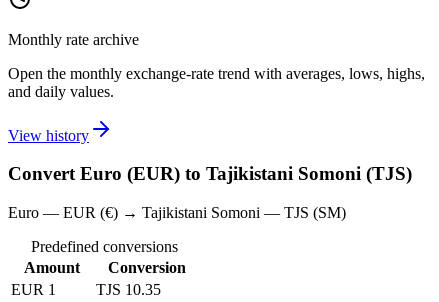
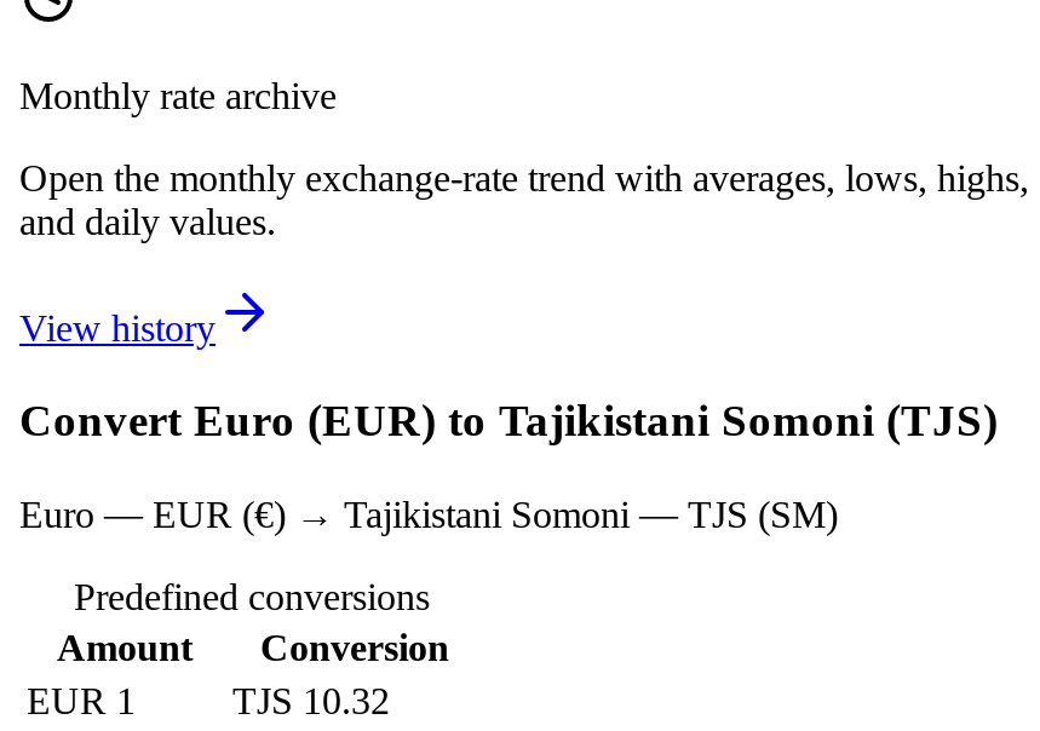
- TJS 10.35
+ TJS 10.32
